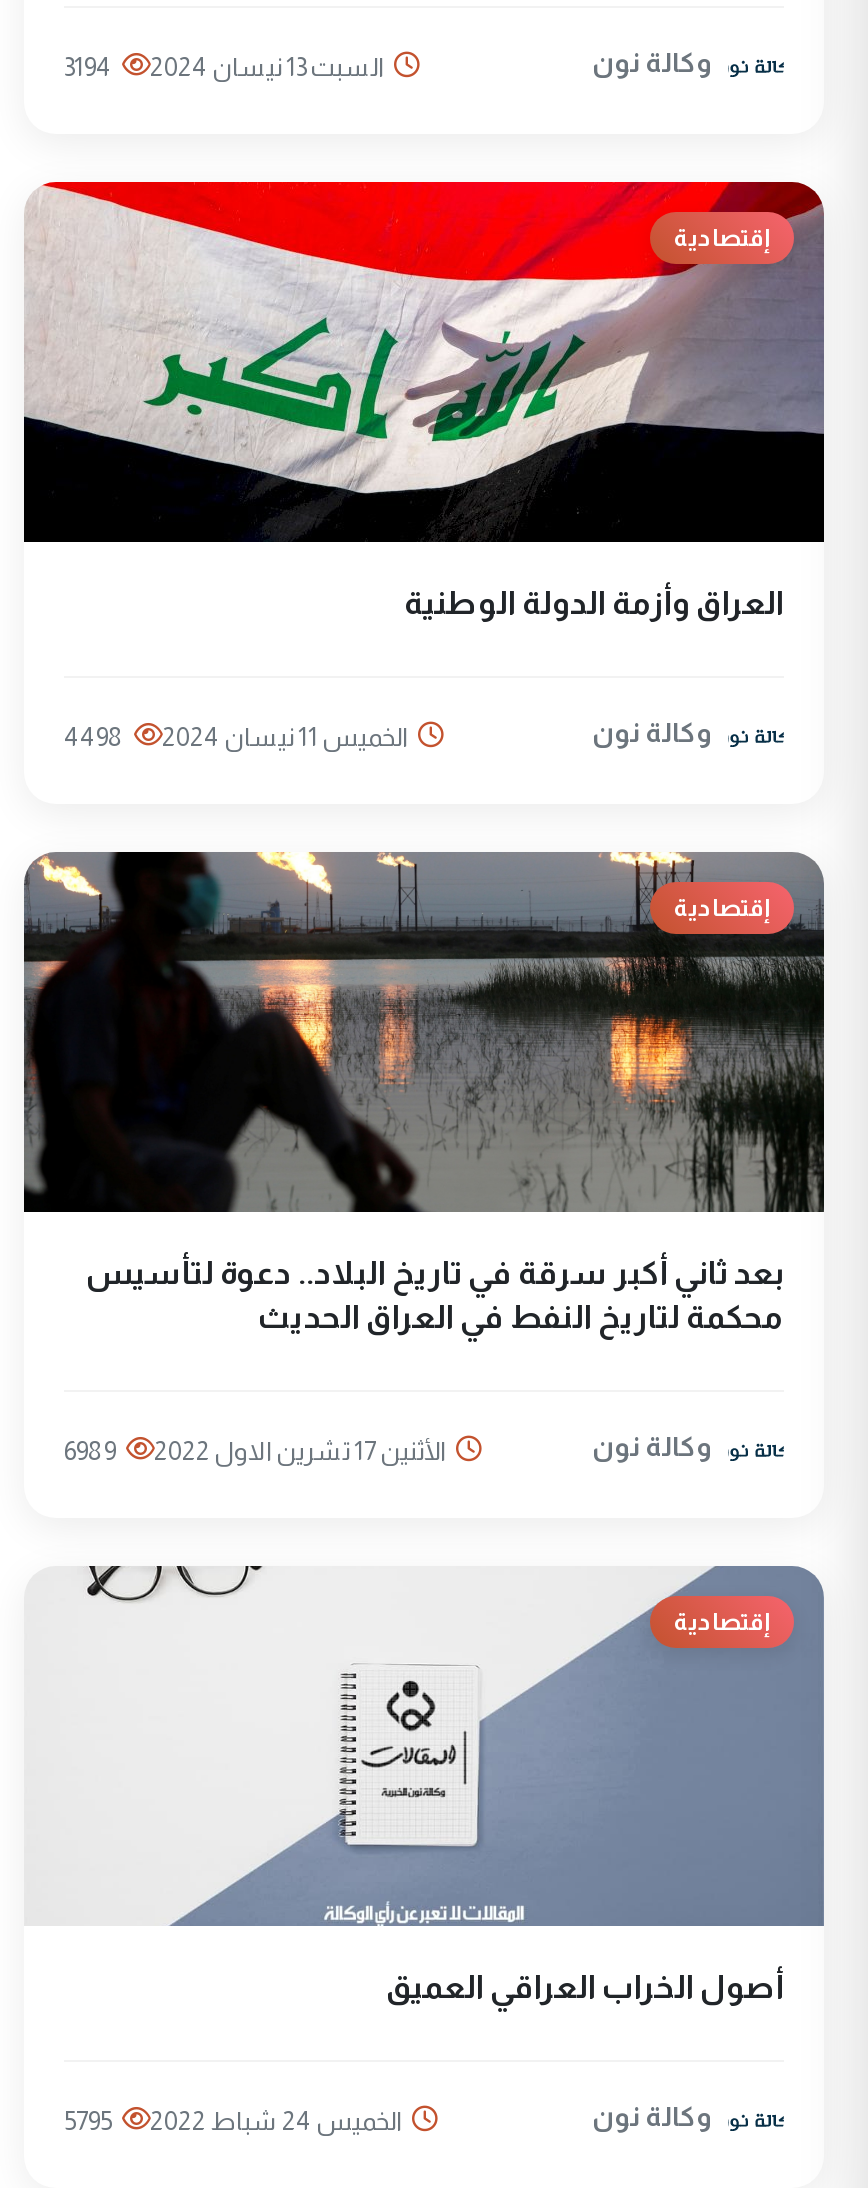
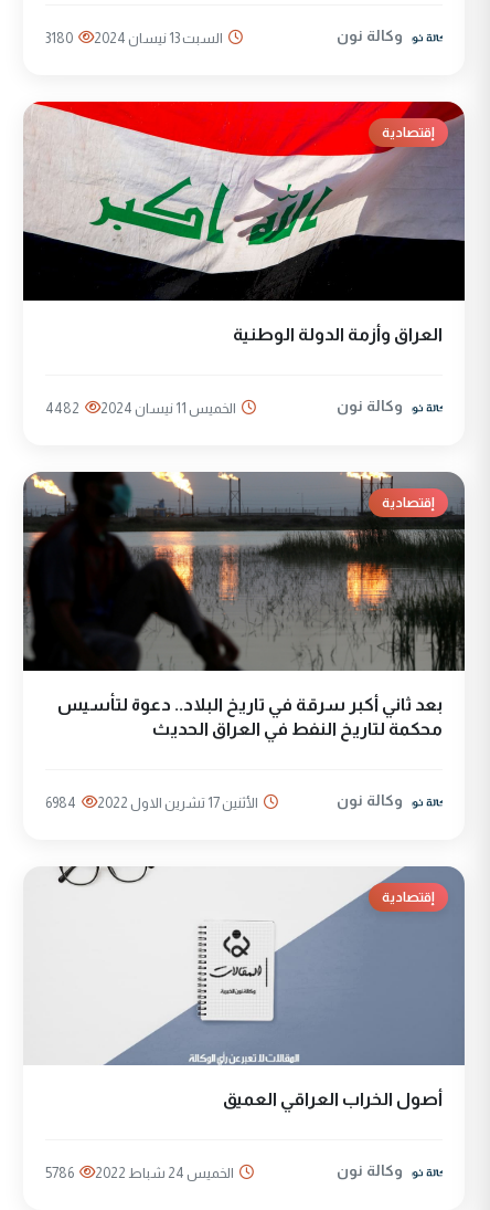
- 3194
+ 3180

- 4498
+ 4482

- 6989
+ 6984

- 5795
+ 5786
